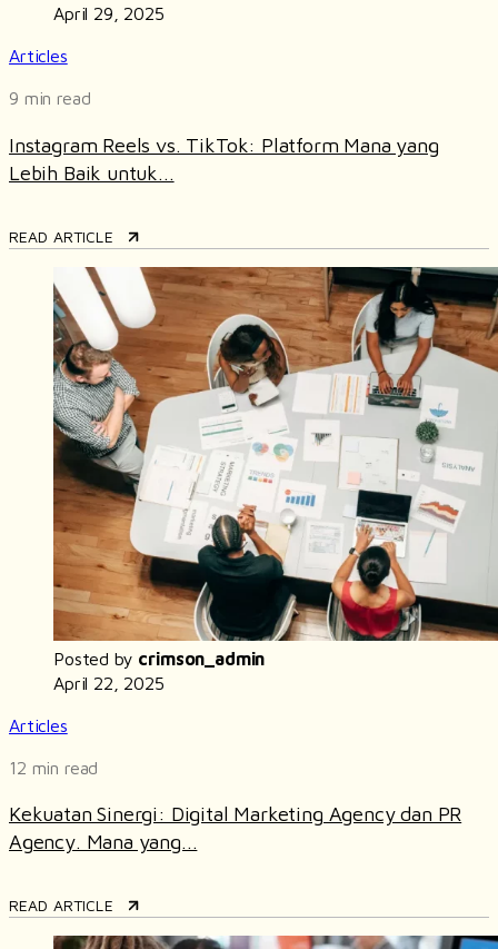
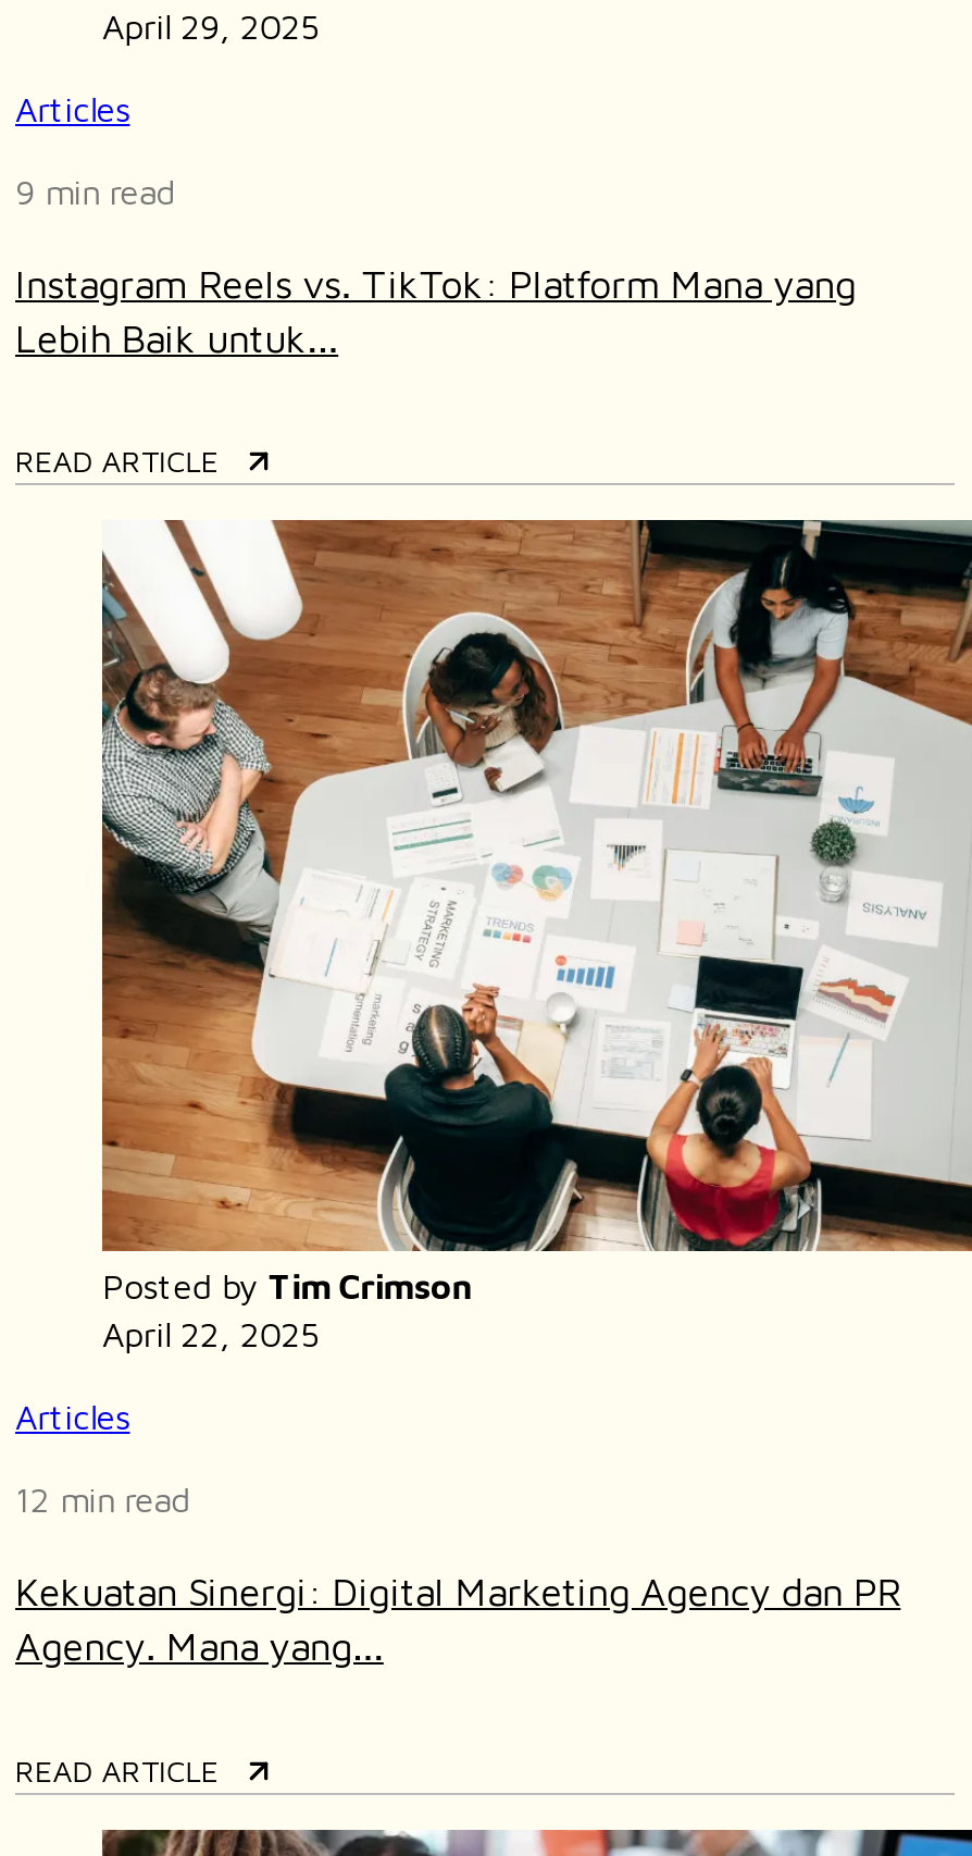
- Posted by crimson_admin
+ Posted by Tim Crimson
